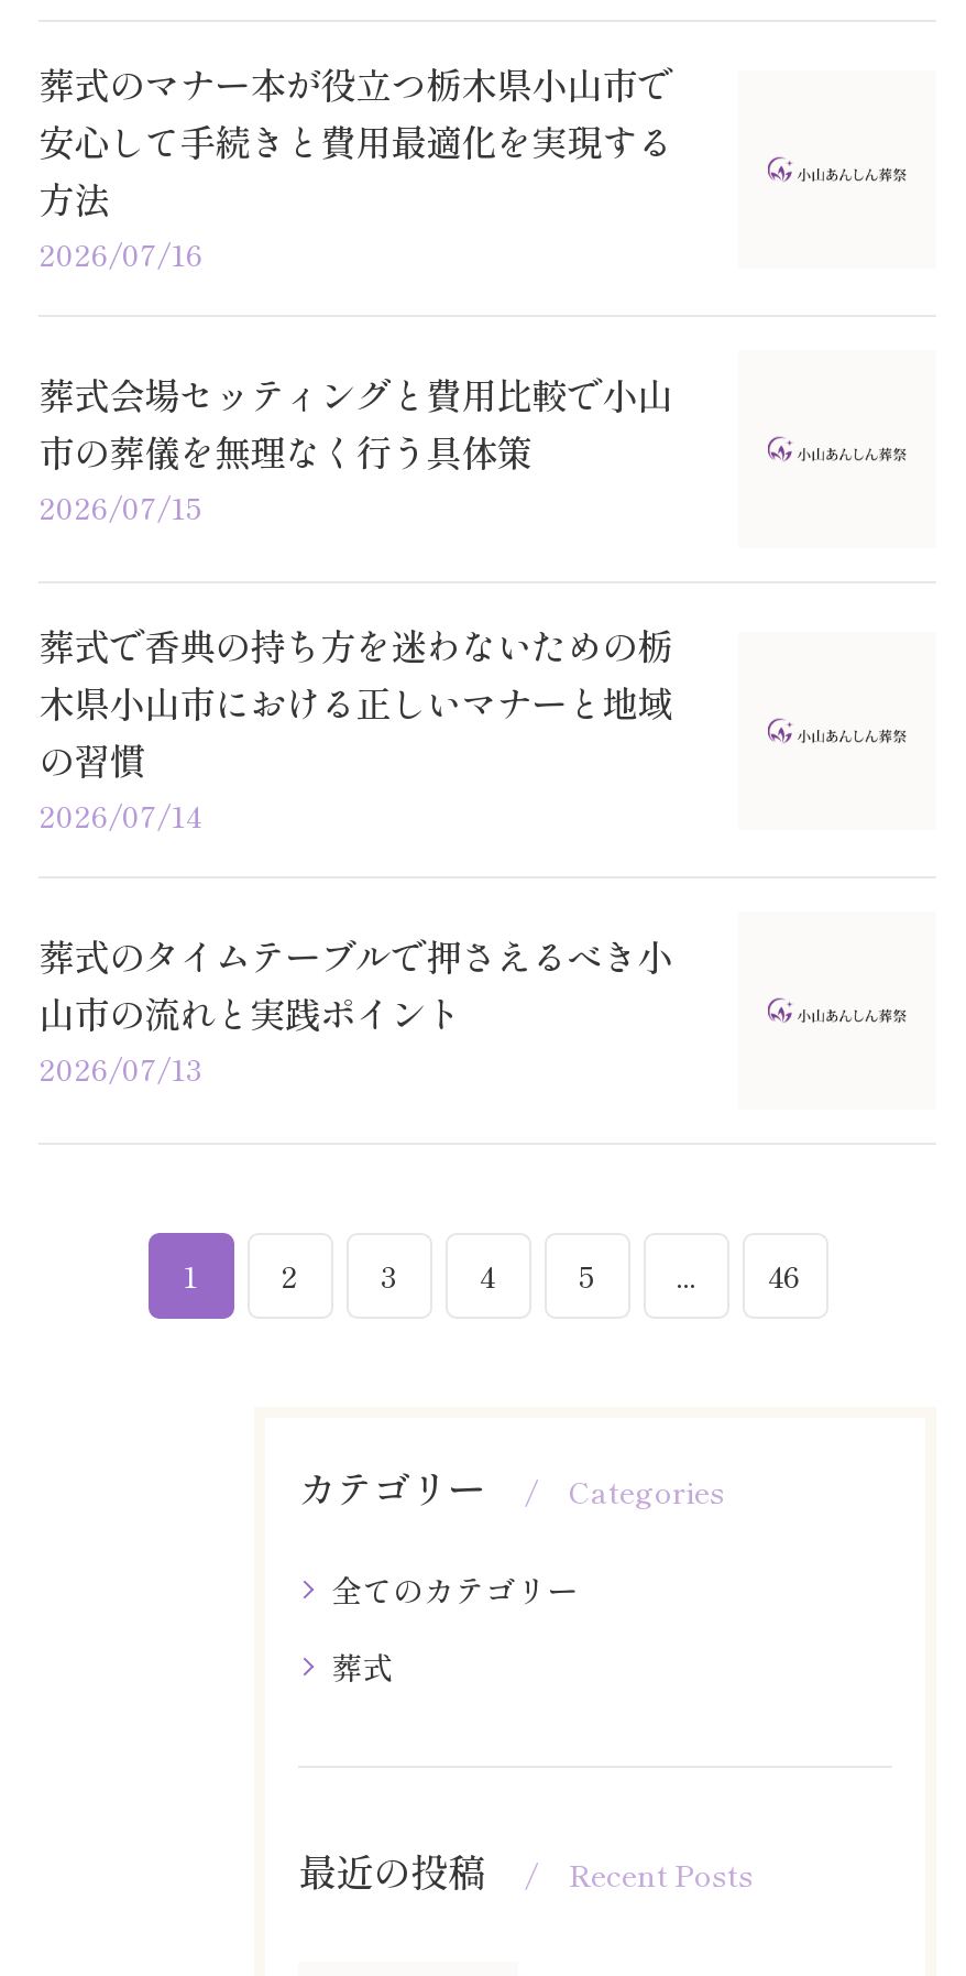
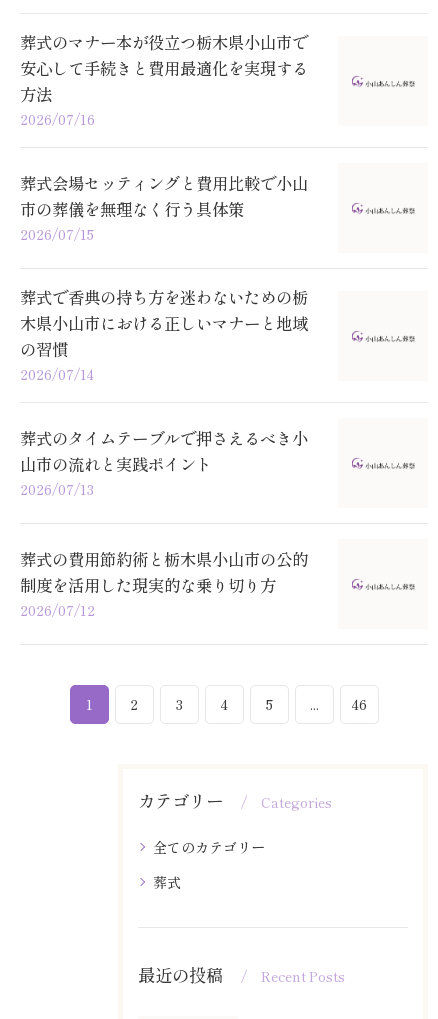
+ 葬式の費用節約術と栃木県小山市の公的
+ 制度を活用した現実的な乗り切り方
+ 2026/07/12
